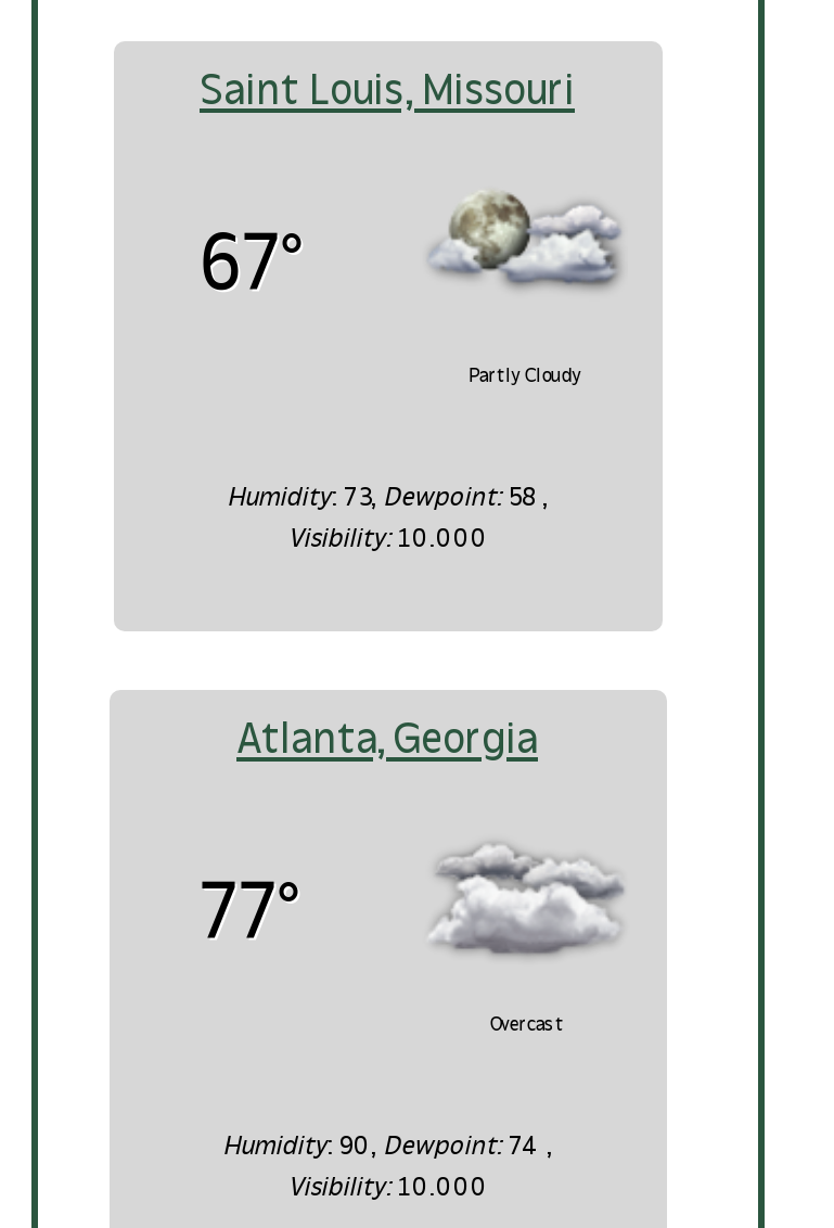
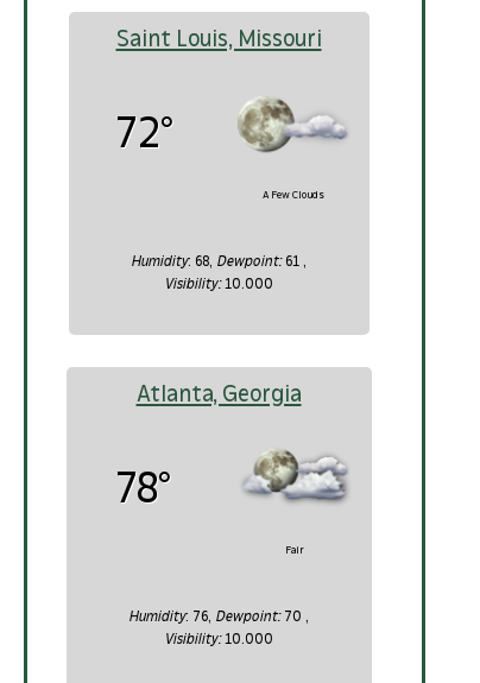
- [image]
- Partly Cloudy
+ [image]
+ A Few Clouds

- 67°
+ 72°

- Humidity: 73, Dewpoint: 58,
+ Humidity: 68, Dewpoint: 61,

- [image]
- Overcast
+ [image]
+ Fair

- 77°
+ 78°

- Humidity: 90, Dewpoint: 74,
+ Humidity: 76, Dewpoint: 70,
